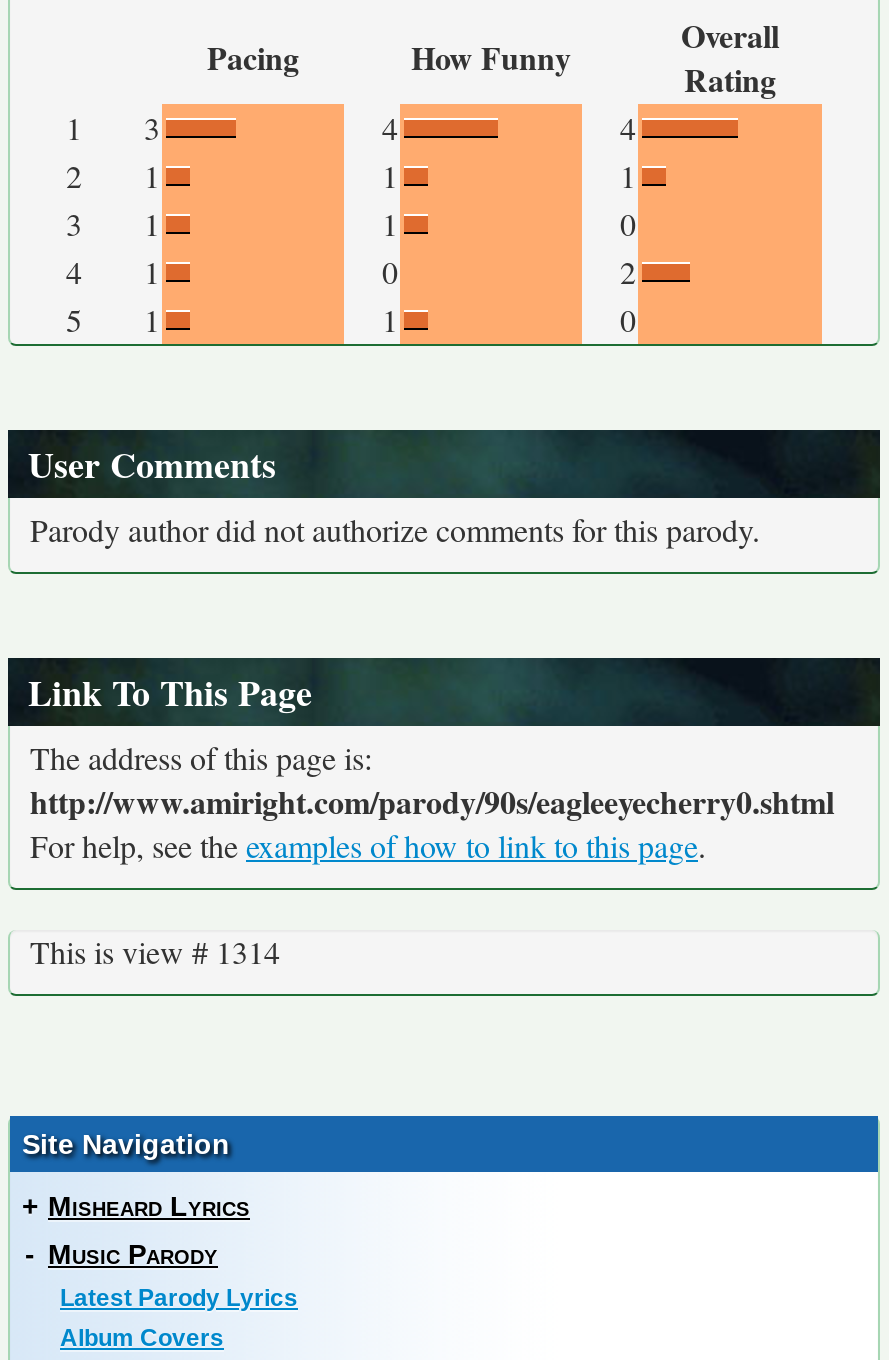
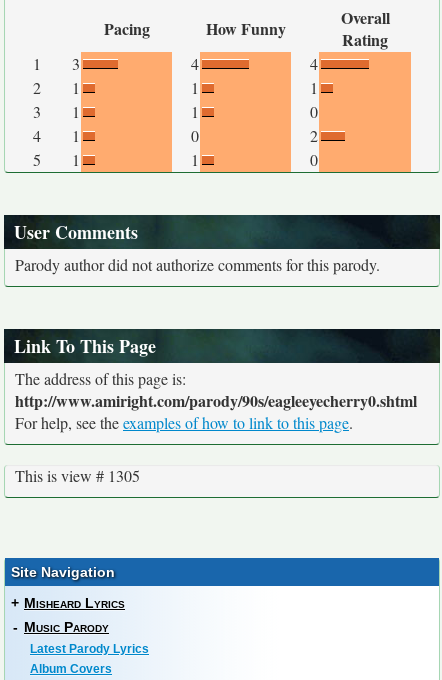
- This is view # 1314
+ This is view # 1305
